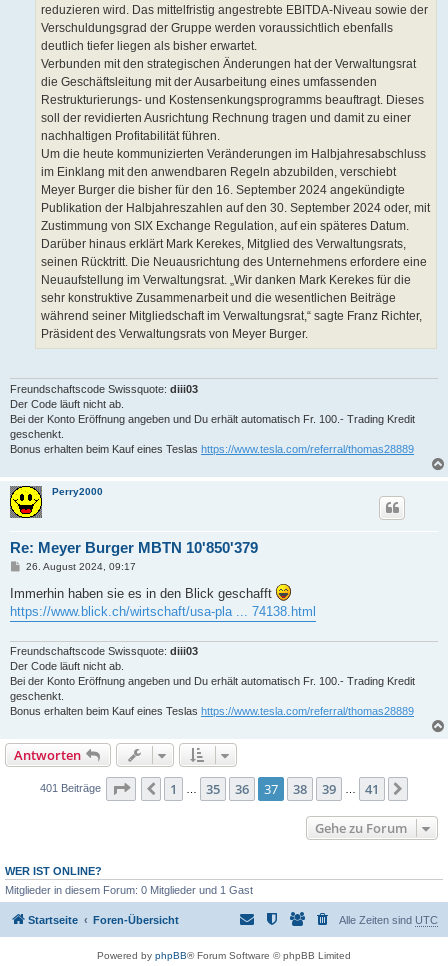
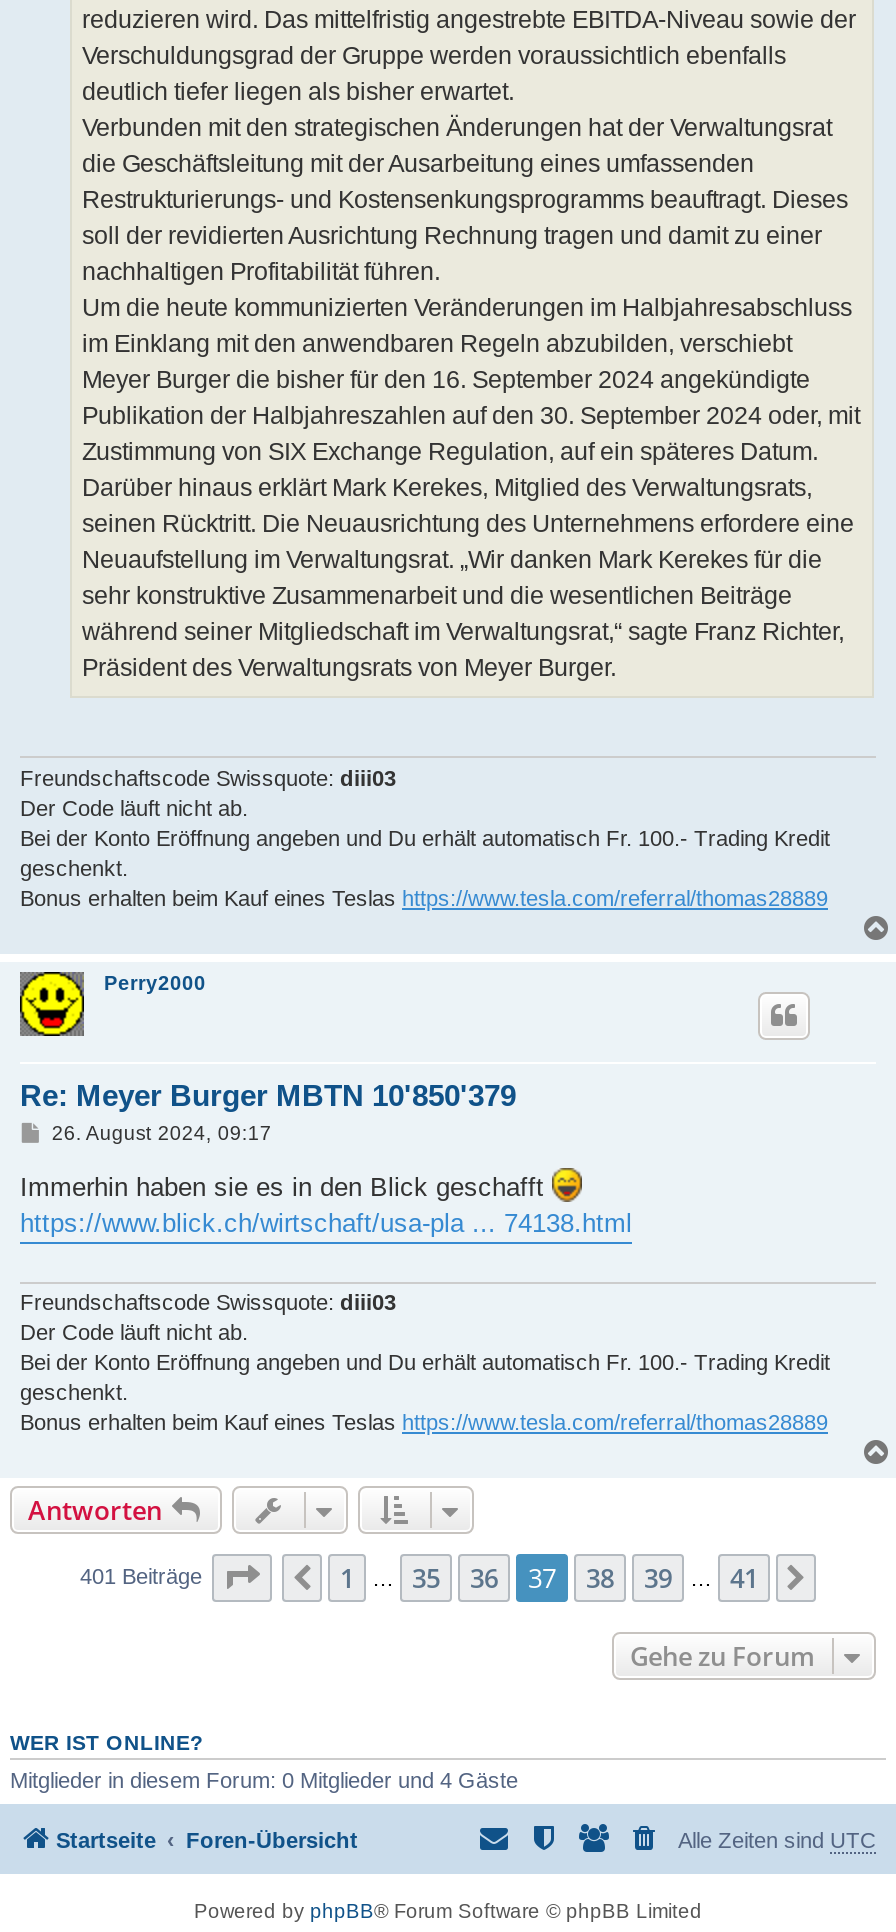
- Mitglieder in diesem Forum: 0 Mitglieder und 1 Gast
+ Mitglieder in diesem Forum: 0 Mitglieder und 4 Gäste
